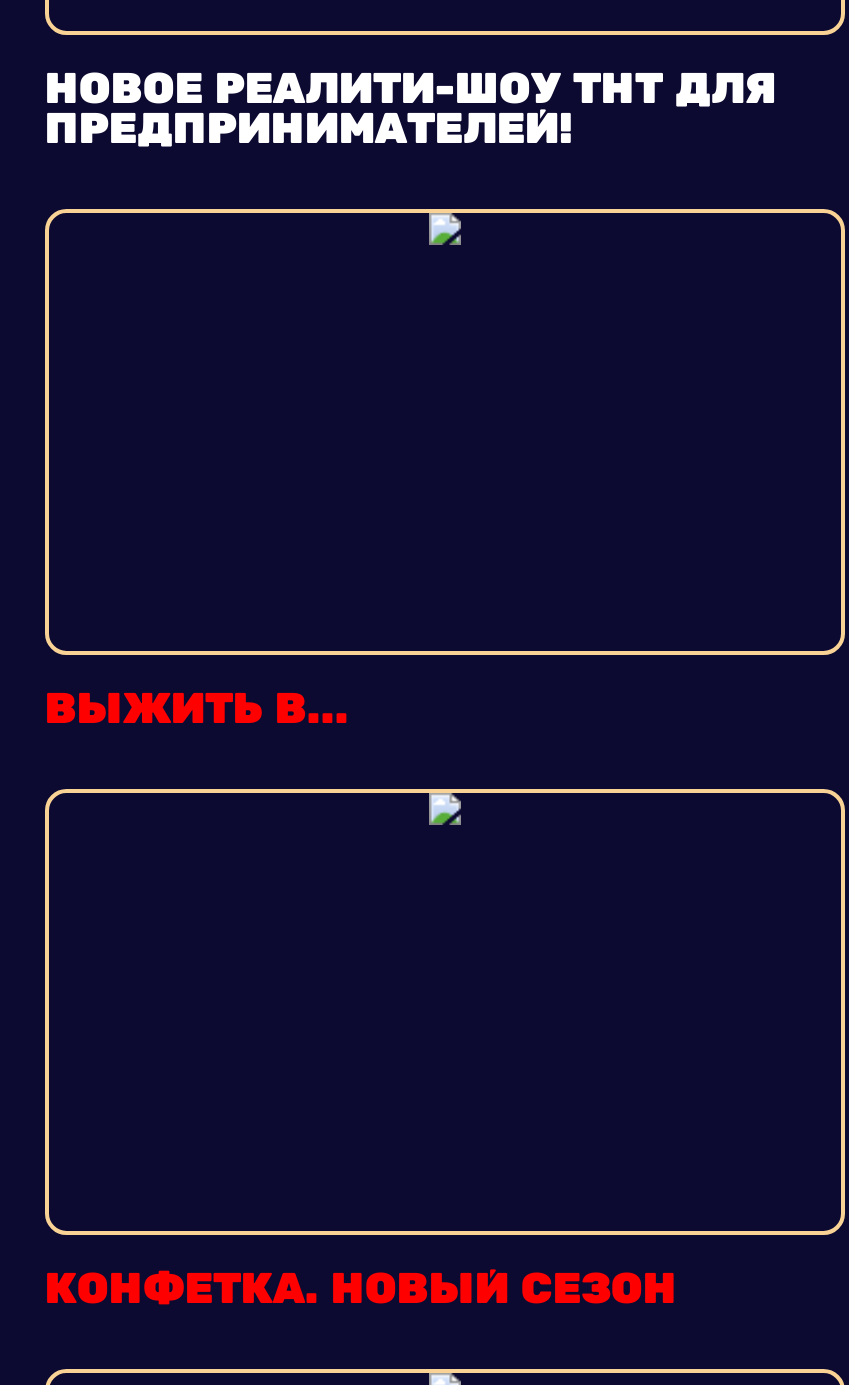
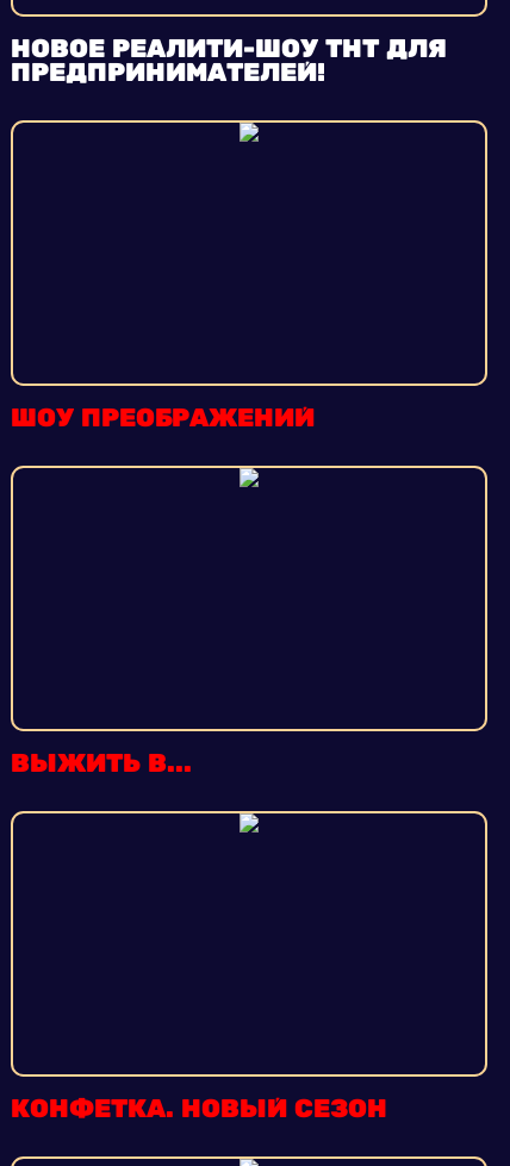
+ ШОУ ПРЕОБРАЖЕНИЙ
